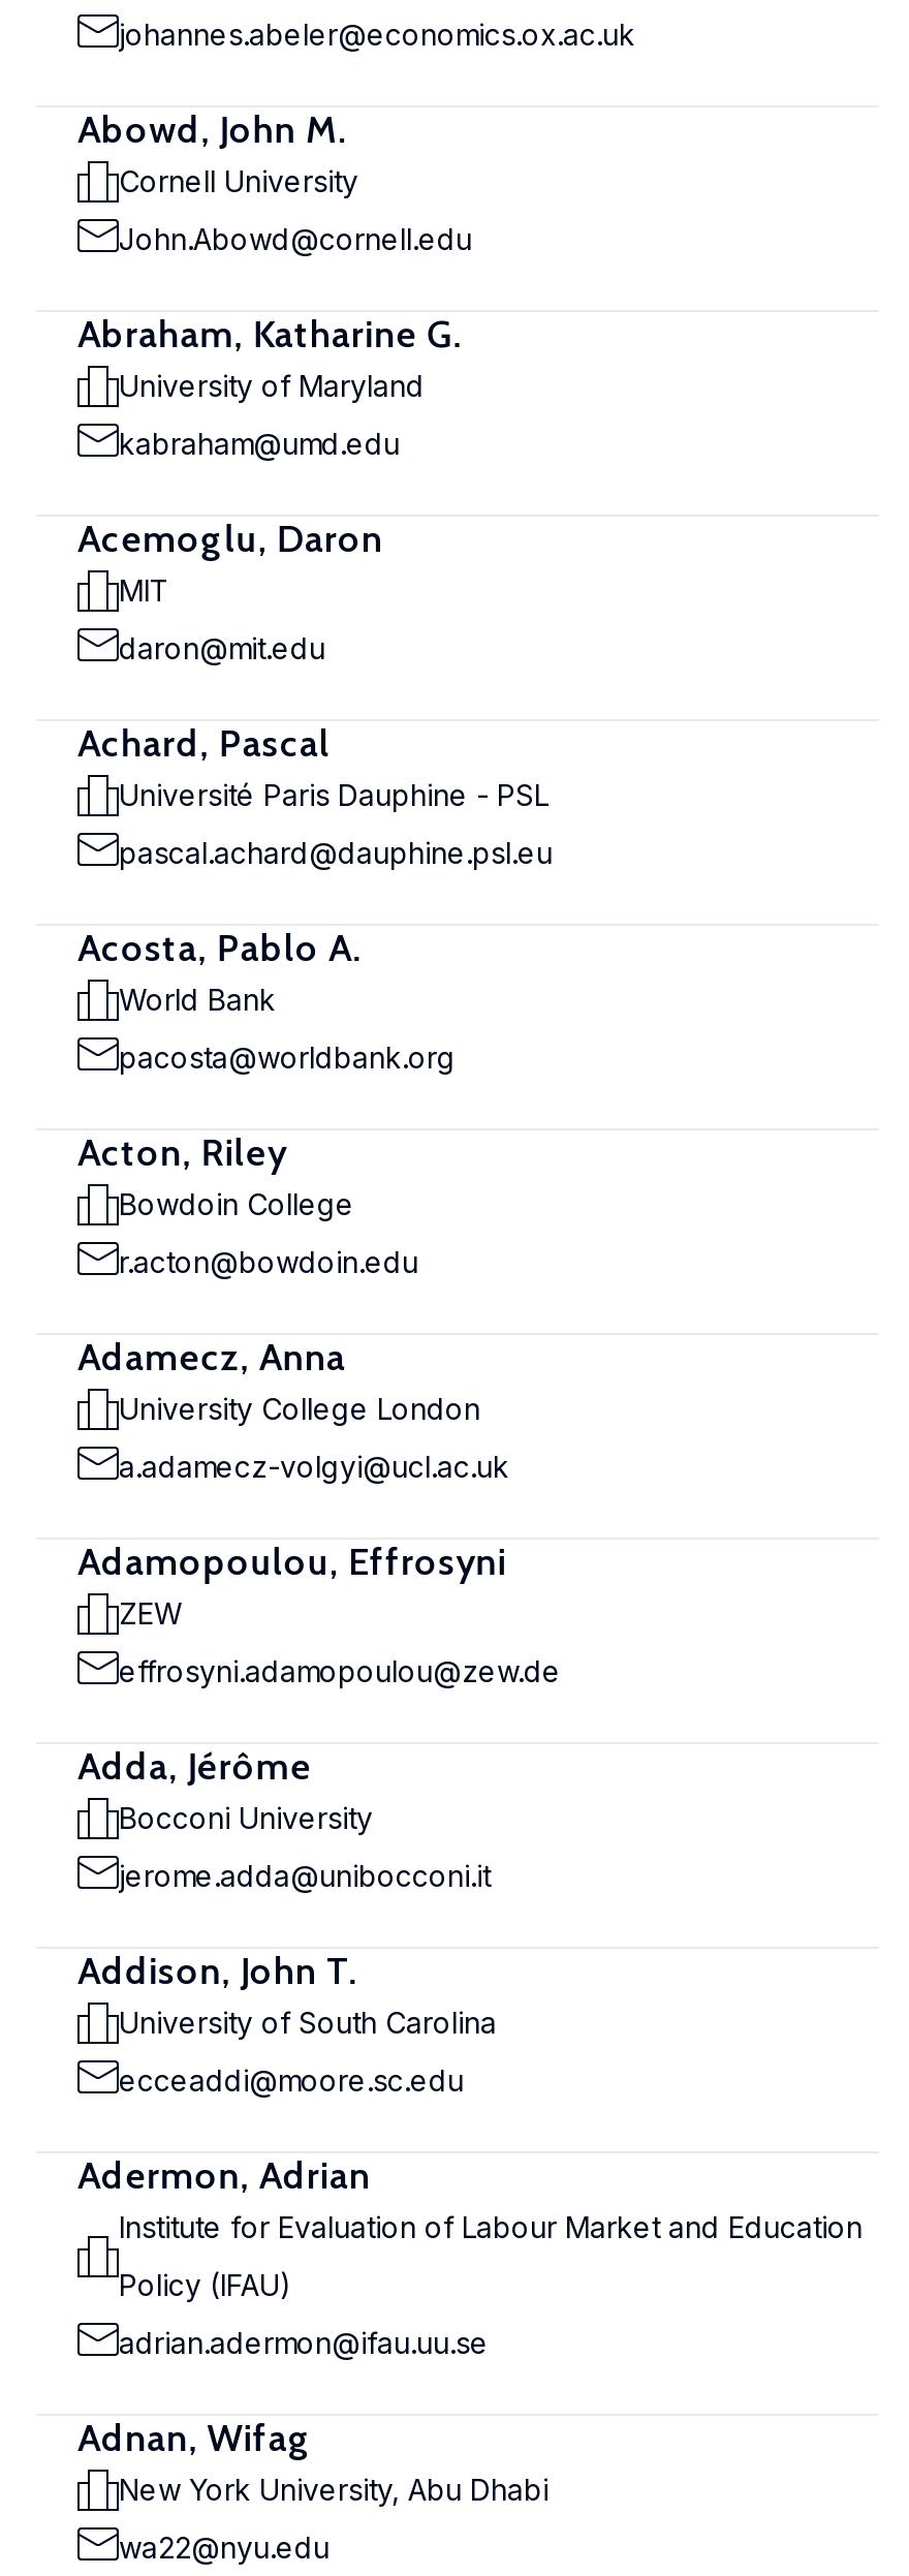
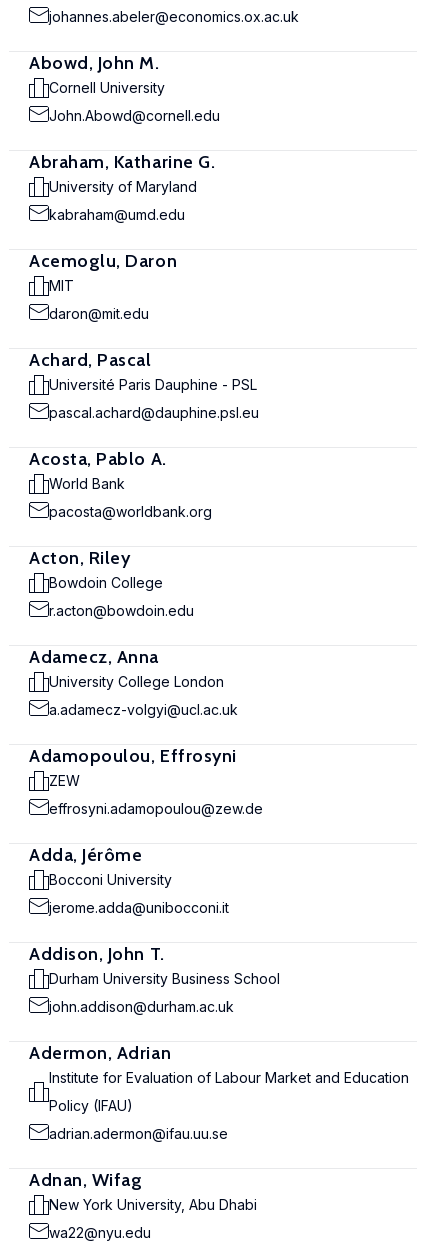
- University of South Carolina
+ Durham University Business School

- ecceaddi@moore.sc.edu
+ john.addison@durham.ac.uk
